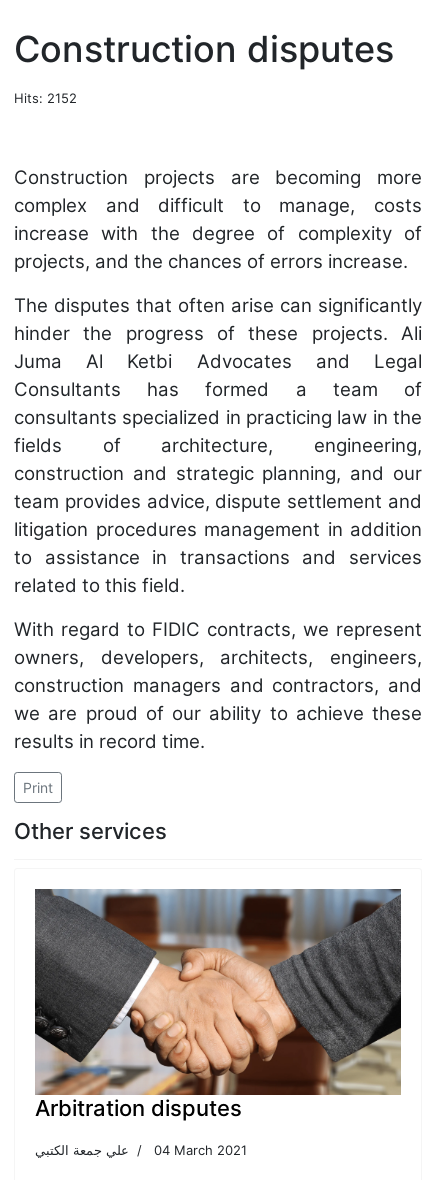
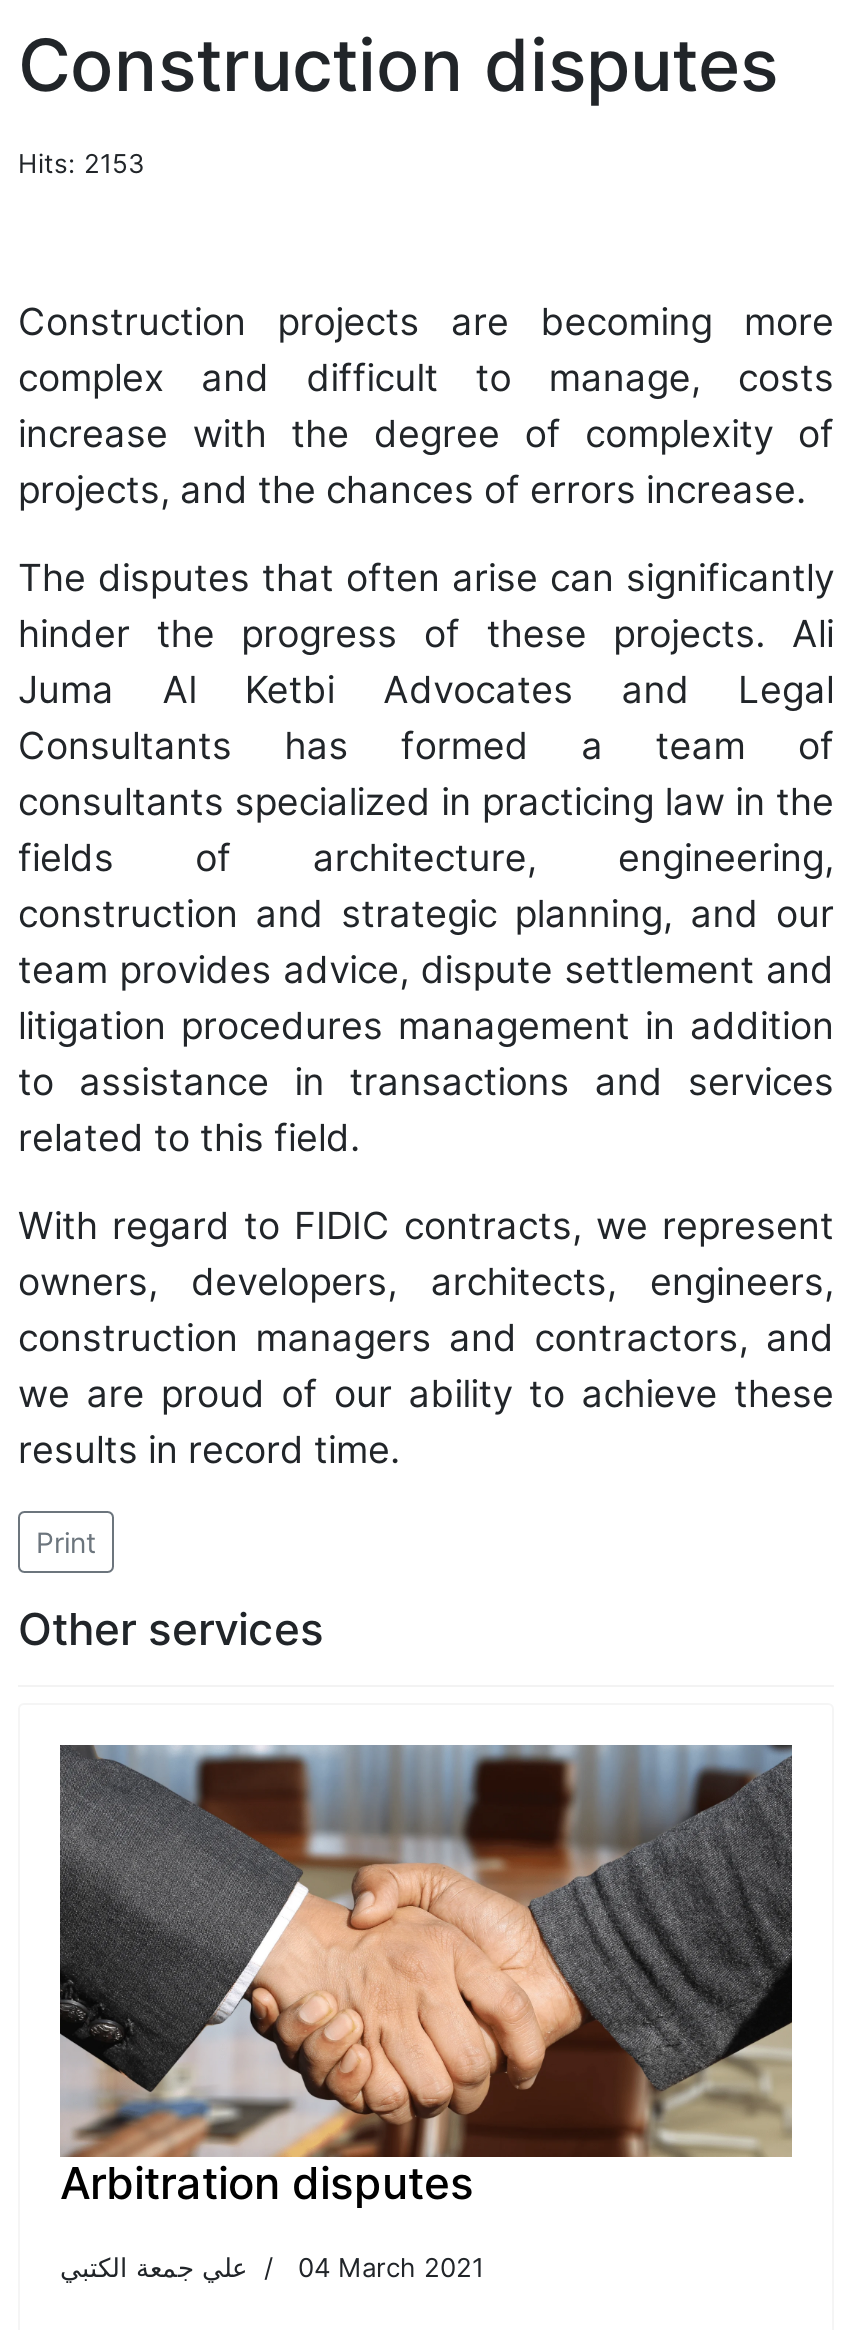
- Hits: 2152
+ Hits: 2153
